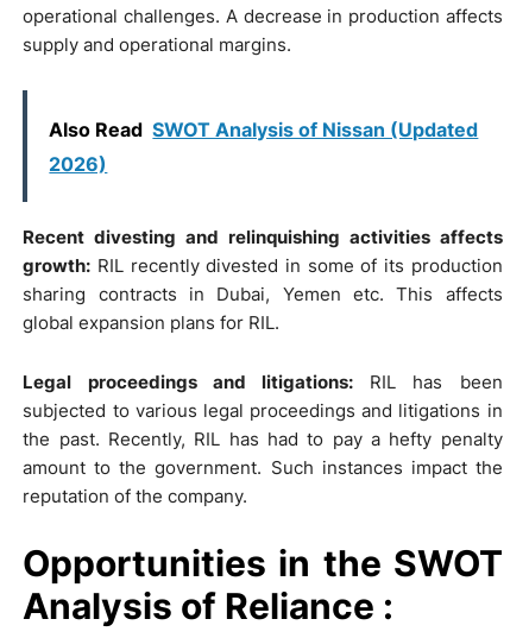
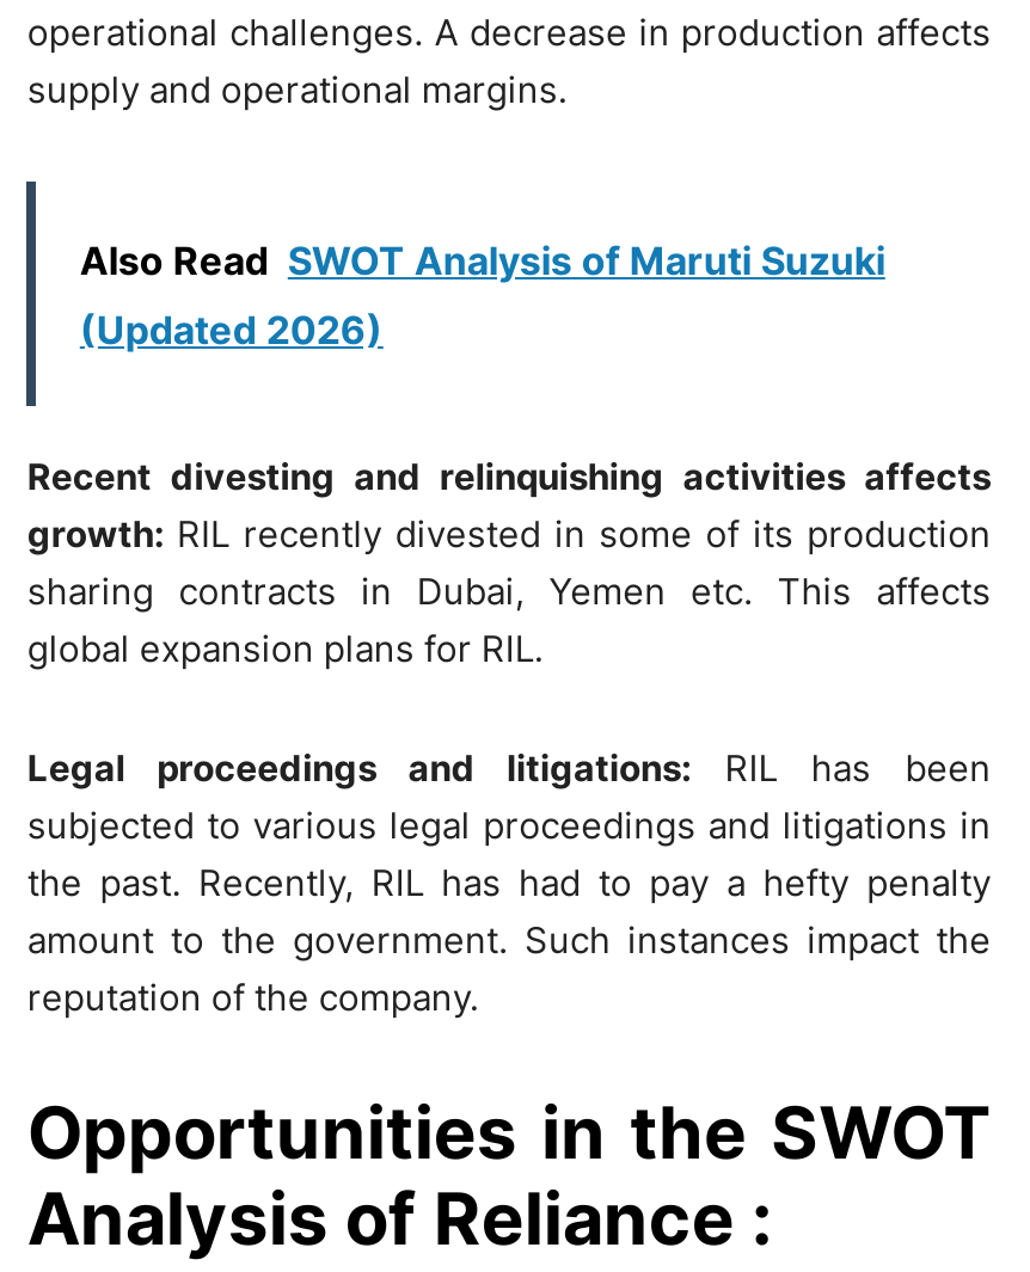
- Also Read SWOT Analysis of Nissan (Updated
- 2026)
+ Also Read SWOT Analysis of Maruti Suzuki
+ (Updated 2026)
